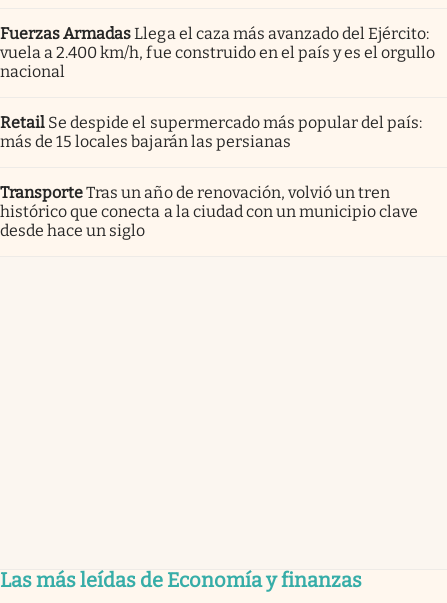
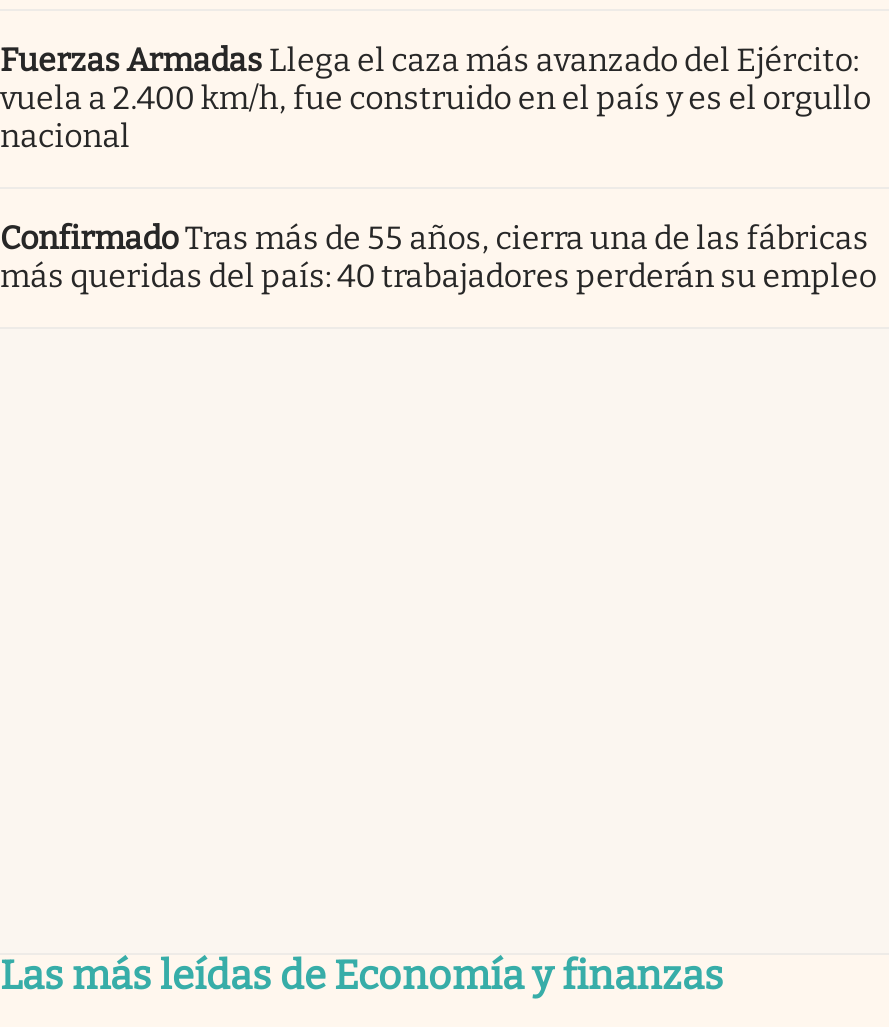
- Retail Se despide el supermercado más popular del país:
- más de 15 locales bajarán las persianas
- Transporte Tras un año de renovación, volvió un tren
- histórico que conecta a la ciudad con un municipio clave
- desde hace un siglo
+ Confirmado Tras más de 55 años, cierra una de las fábricas
+ más queridas del país: 40 trabajadores perderán su empleo
